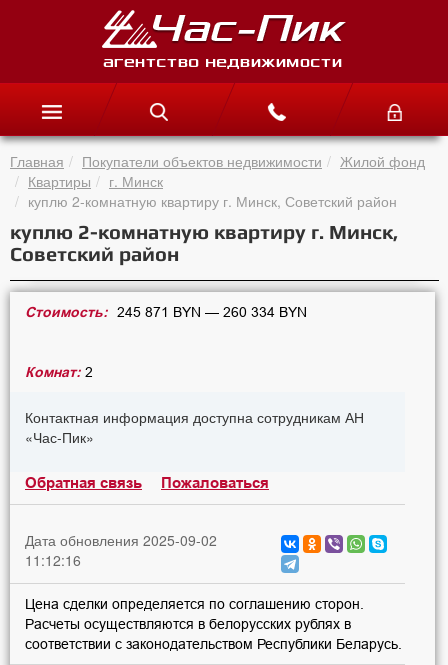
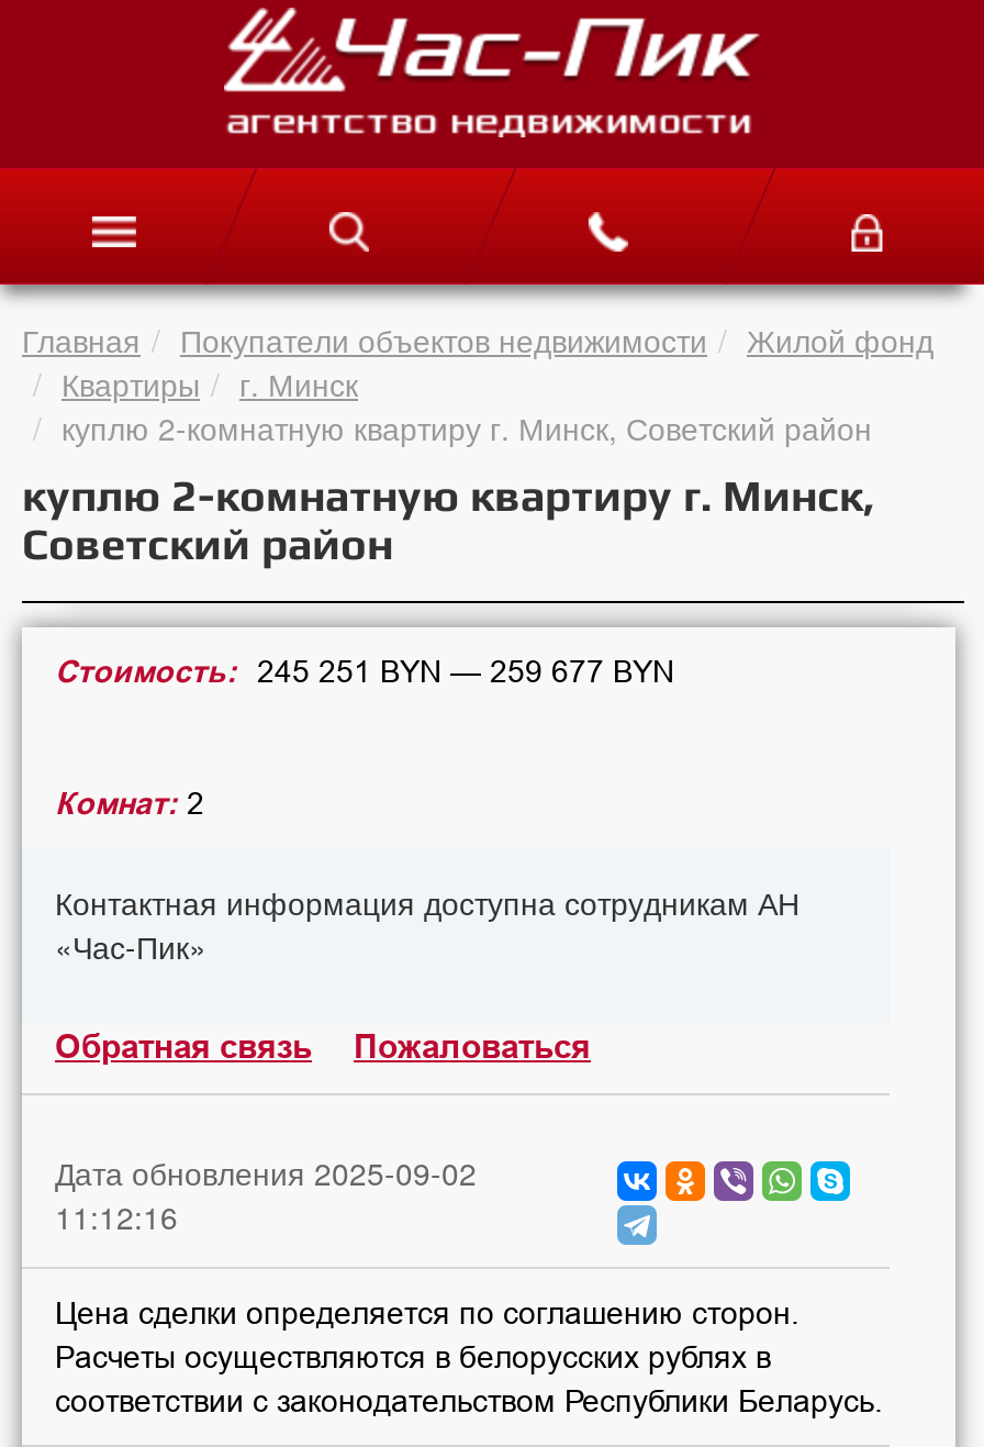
- Стоимость: 245 871 BYN — 260 334 BYN
+ Стоимость: 245 251 BYN — 259 677 BYN
